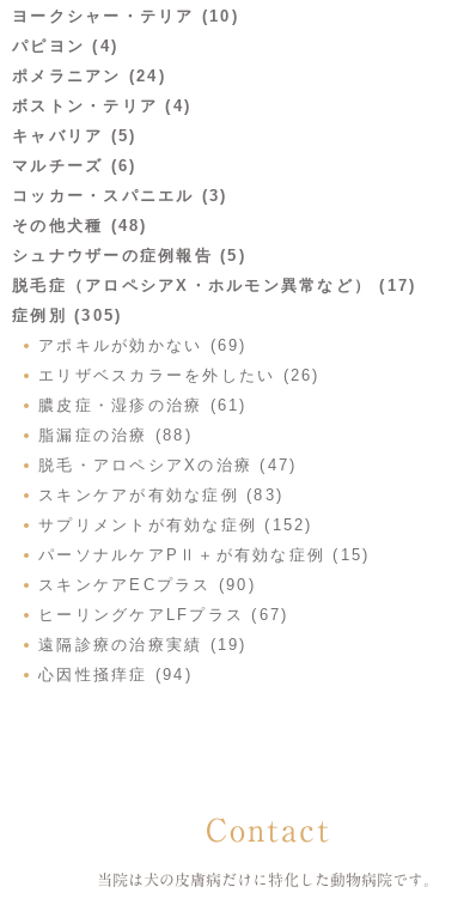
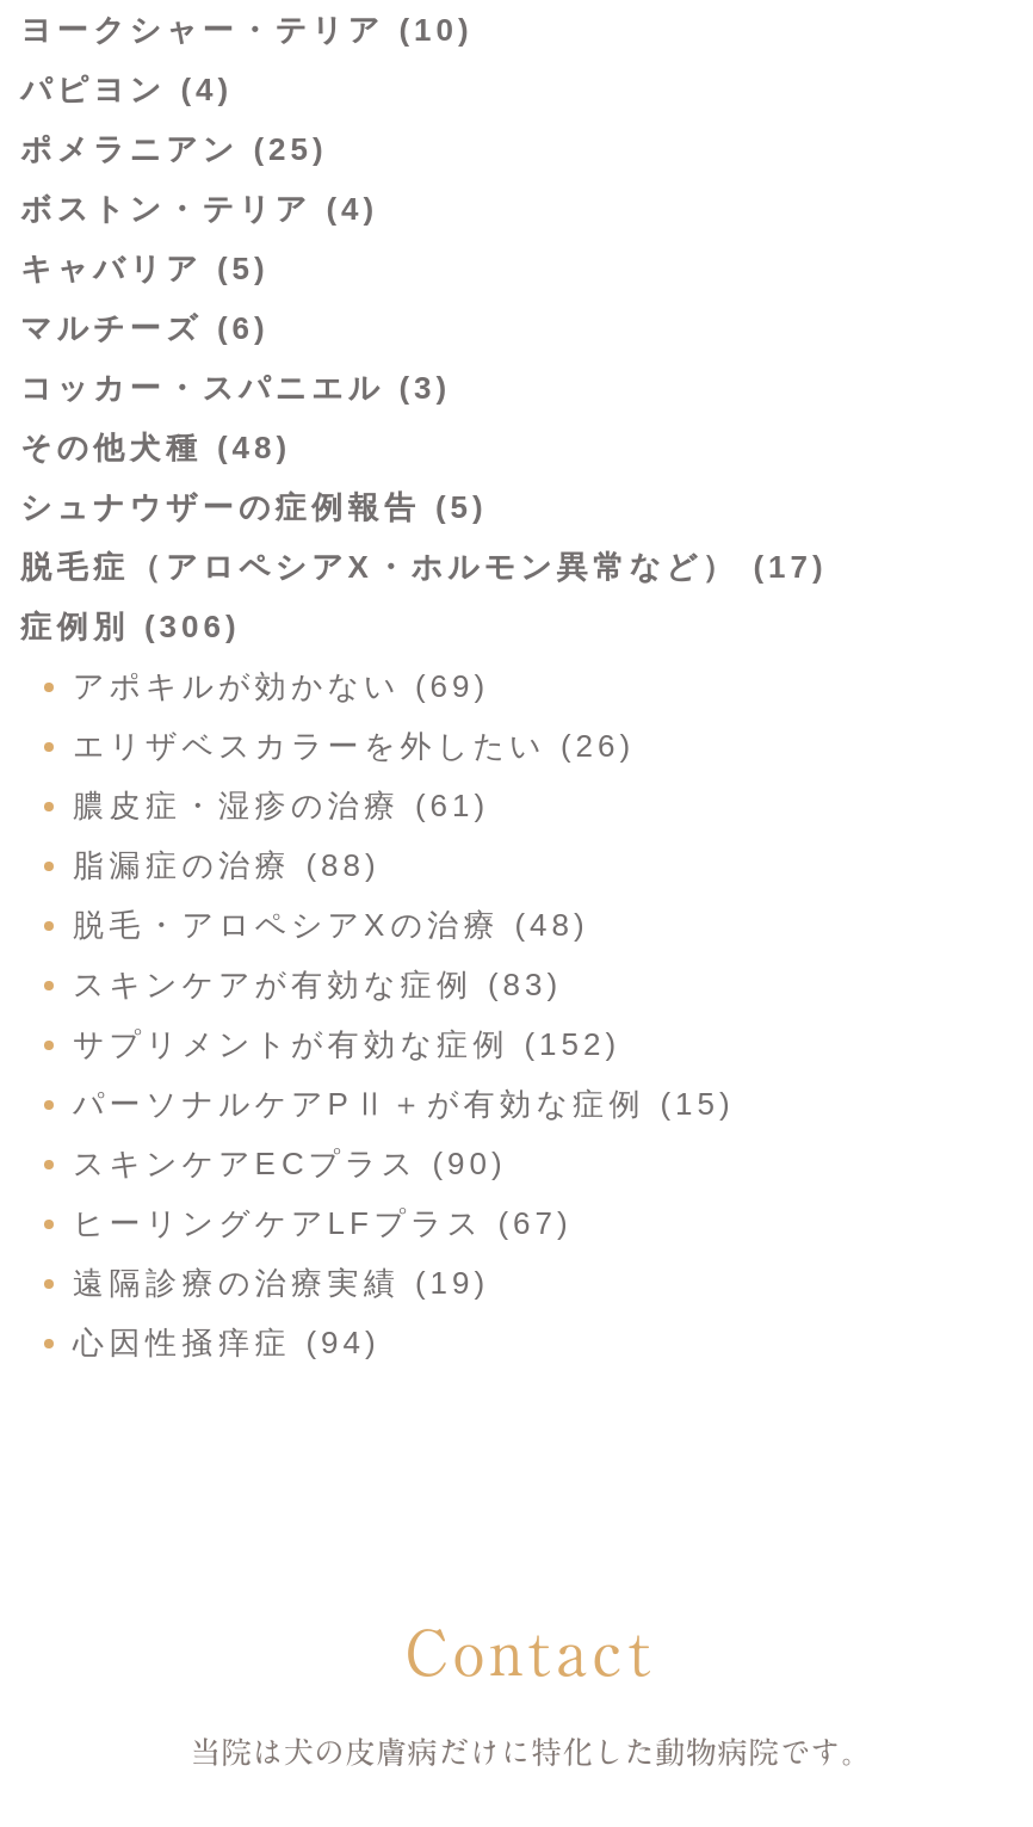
- ポメラニアン (24)
+ ポメラニアン (25)

- 症例別 (305)
+ 症例別 (306)

- 脱毛・アロペシアXの治療 (47)
+ 脱毛・アロペシアXの治療 (48)
